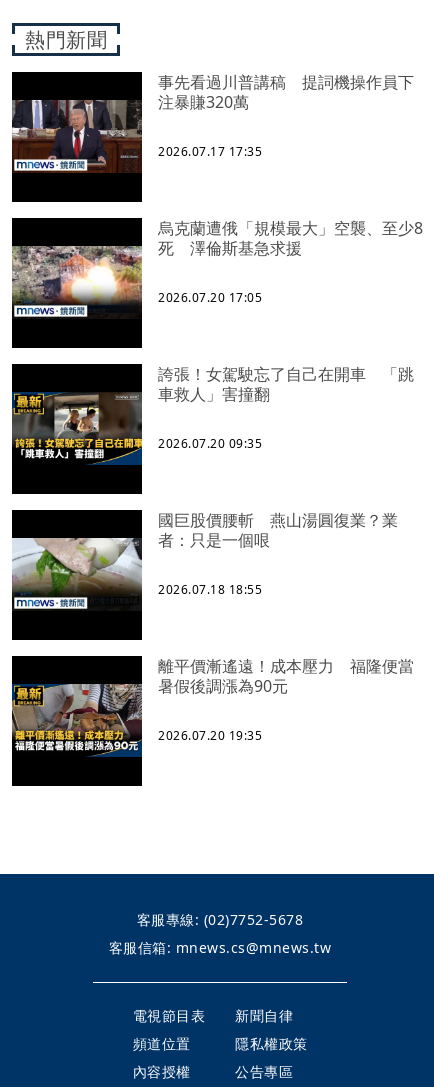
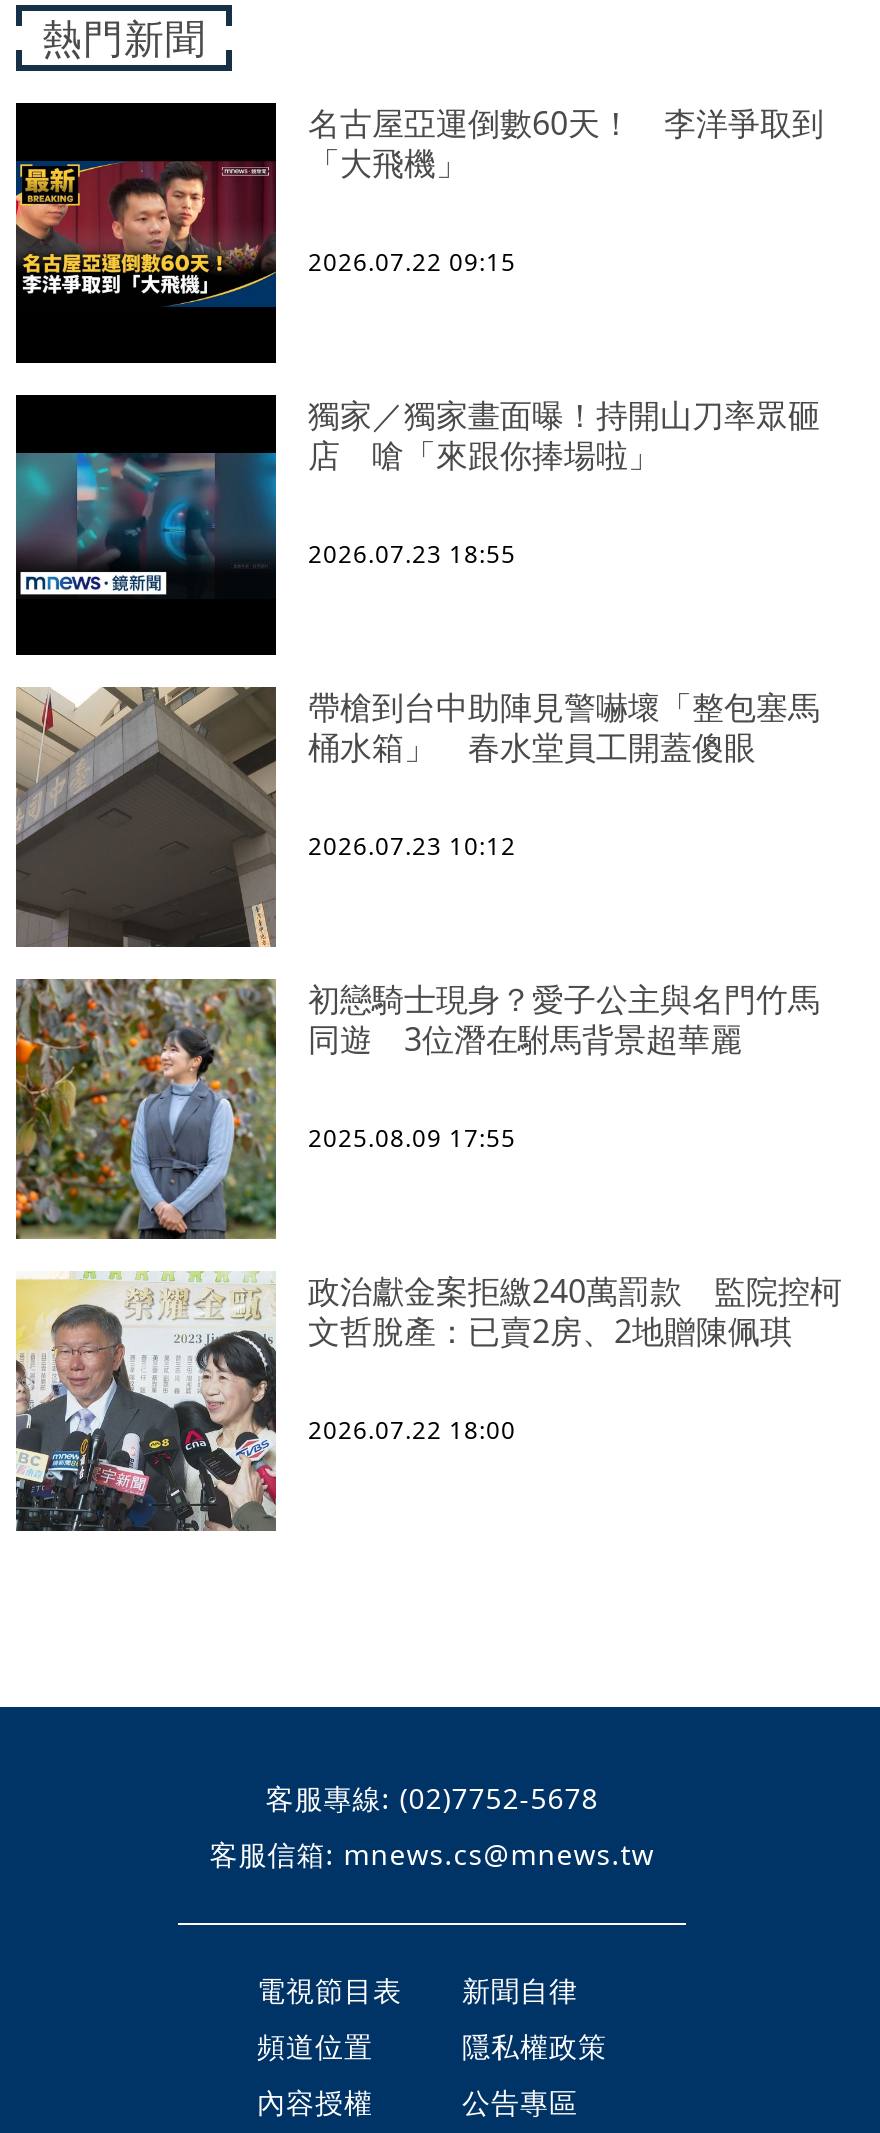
- [image]
- 事先看過川普講稿 提詞機操作員下
- 注暴賺320萬
+ [image]
+ 名古屋亞運倒數60天！ 李洋爭取到
+ 「大飛機」

- 2026.07.17 17:35
+ 2026.07.22 09:15

- [image]
- 烏克蘭遭俄「規模最大」空襲、至少8
- 死 澤倫斯基急求援
+ [image]
+ 獨家／獨家畫面曝！持開山刀率眾砸
+ 店 嗆「來跟你捧場啦」

- 2026.07.20 17:05
+ 2026.07.23 18:55

- [image]
- 誇張！女駕駛忘了自己在開車 「跳
- 車救人」害撞翻
+ [image]
+ 帶槍到台中助陣見警嚇壞「整包塞馬
+ 桶水箱」 春水堂員工開蓋傻眼

- 2026.07.20 09:35
+ 2026.07.23 10:12

- [image]
- 國巨股價腰斬 燕山湯圓復業？業
- 者：只是一個哏
+ [image]
+ 初戀騎士現身？愛子公主與名門竹馬
+ 同遊 3位潛在駙馬背景超華麗

- 2026.07.18 18:55
+ 2025.08.09 17:55

- [image]
- 離平價漸遙遠！成本壓力 福隆便當
- 暑假後調漲為90元
+ [image]
+ 政治獻金案拒繳240萬罰款 監院控柯
+ 文哲脫產：已賣2房、2地贈陳佩琪

- 2026.07.20 19:35
+ 2026.07.22 18:00
